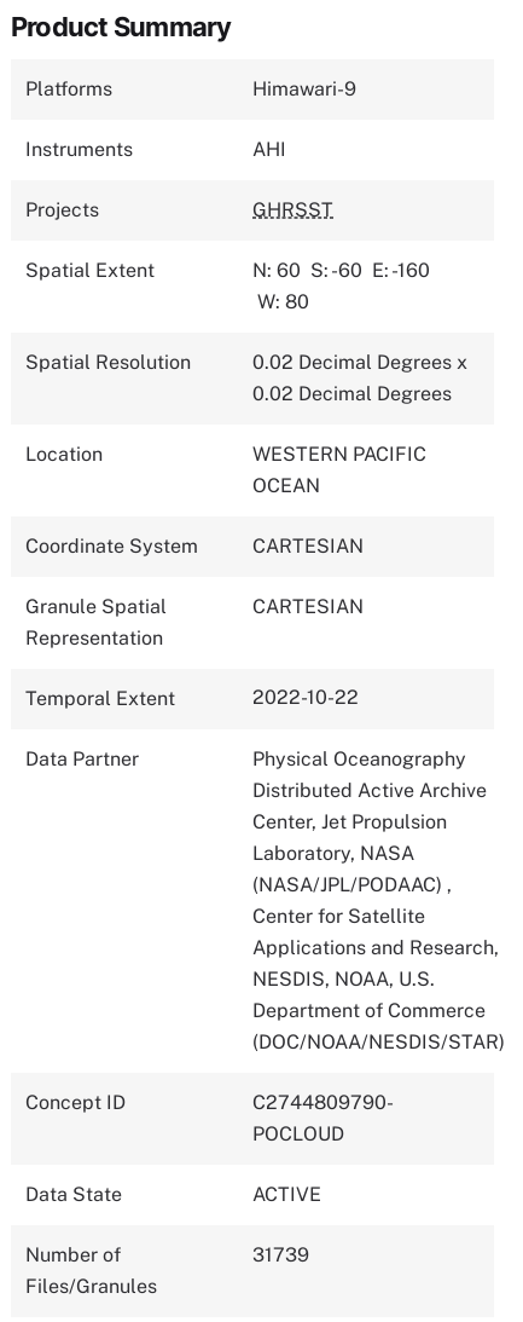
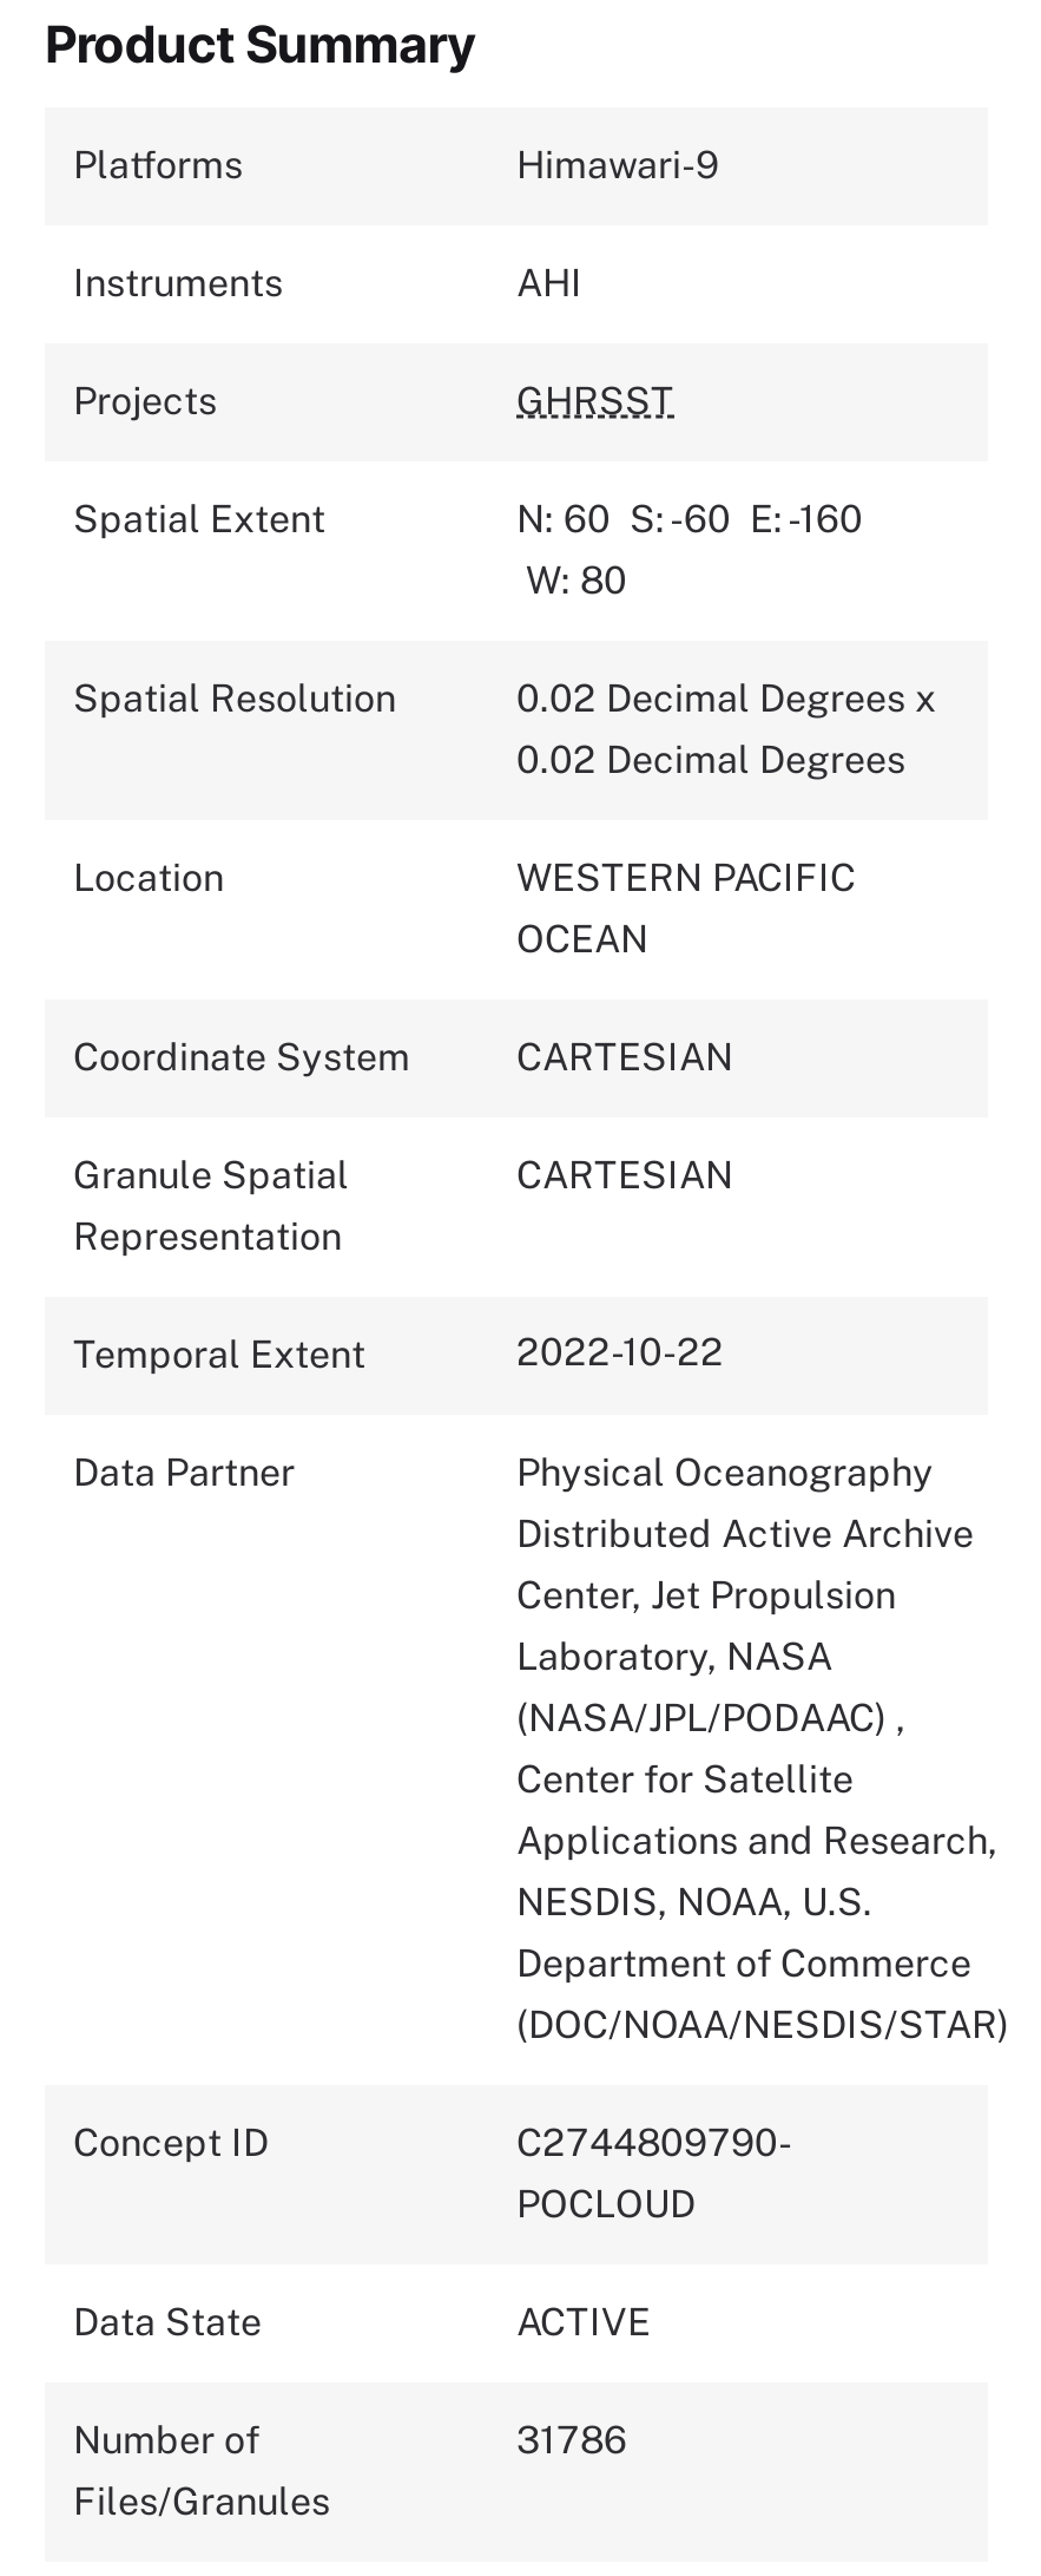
- 31739
+ 31786
